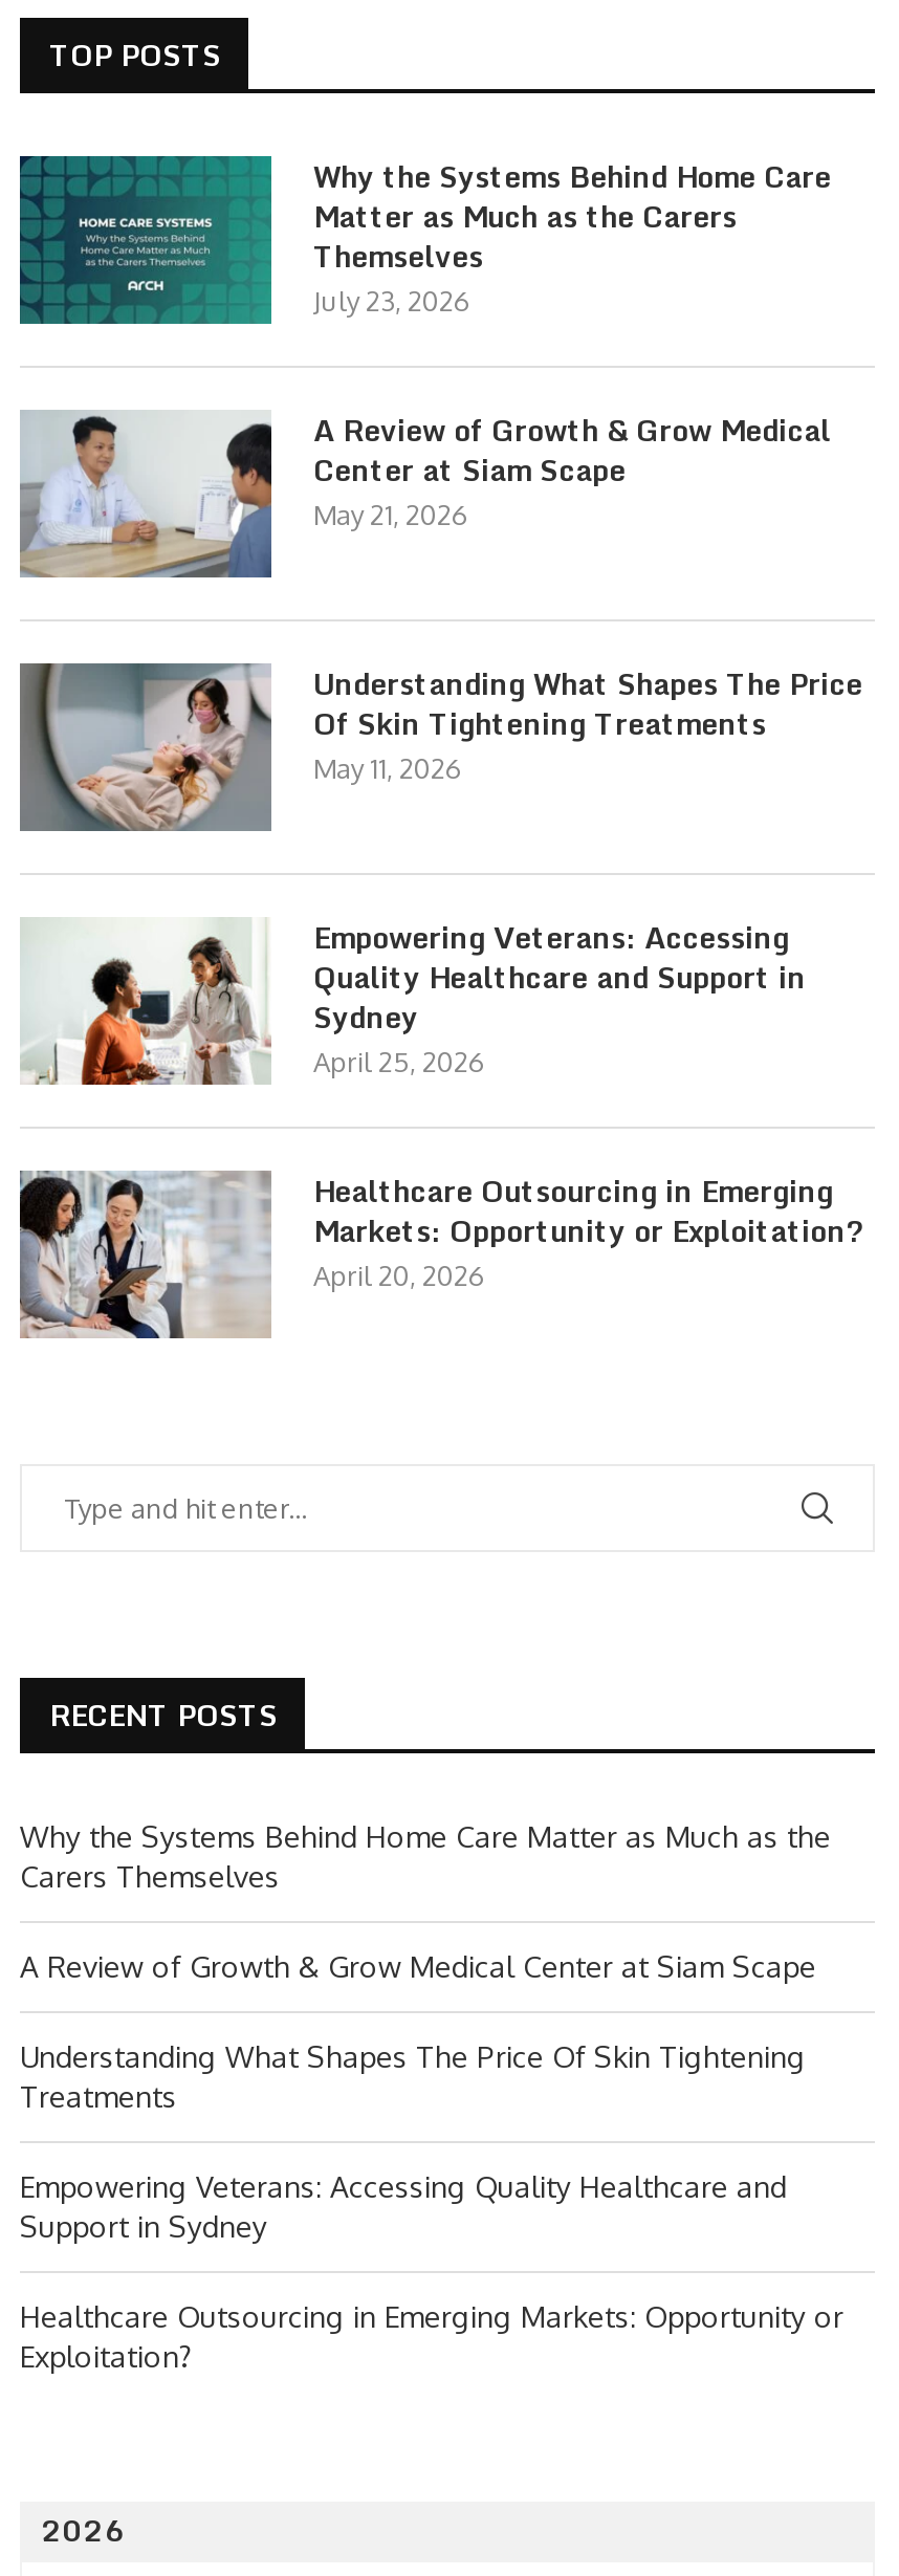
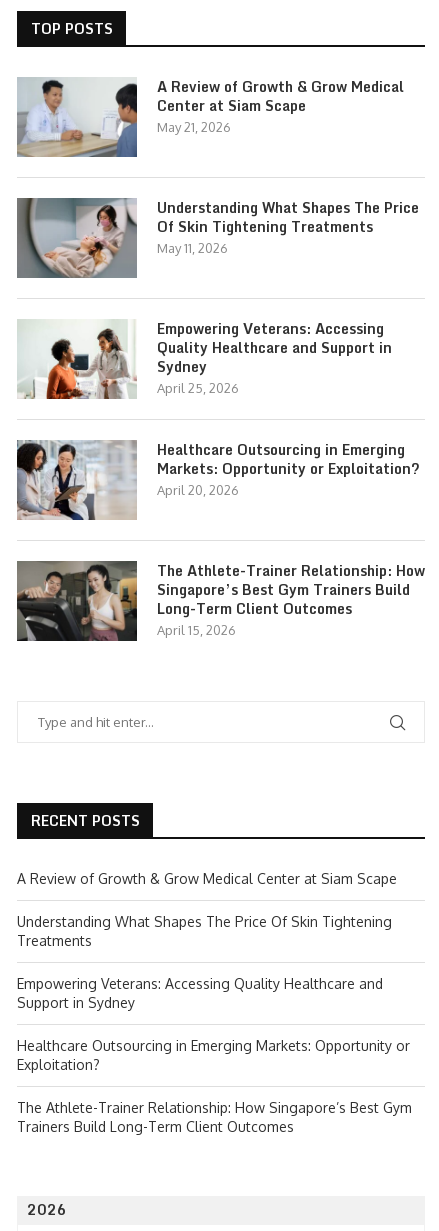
- [image]
- Why the Systems Behind Home Care
- Matter as Much as the Carers
- Themselves
- July 23, 2026

moved up: [image] | A Review of Growth & Grow Medical | Center at Siam Scape | ... | Markets: Opportunity or Exploitation? | April 20, 2026

+ [image]
+ The Athlete-Trainer Relationship: How
+ Singapore’s Best Gym Trainers Build
+ Long-Term Client Outcomes
+ April 15, 2026

- Why the Systems Behind Home Care Matter as Much as the
- Carers Themselves

moved up: A Review of Growth & Grow Medical Center at Siam Scape | Understanding What Shapes The Price Of Skin Tightening | Treatments | Empowering Veterans: Accessing Quality Healthcare and | Support in Sydney | Healthcare Outsourcing in Emerging Markets: Opportunity or | Exploitation?

+ The Athlete-Trainer Relationship: How Singapore’s Best Gym
+ Trainers Build Long-Term Client Outcomes
